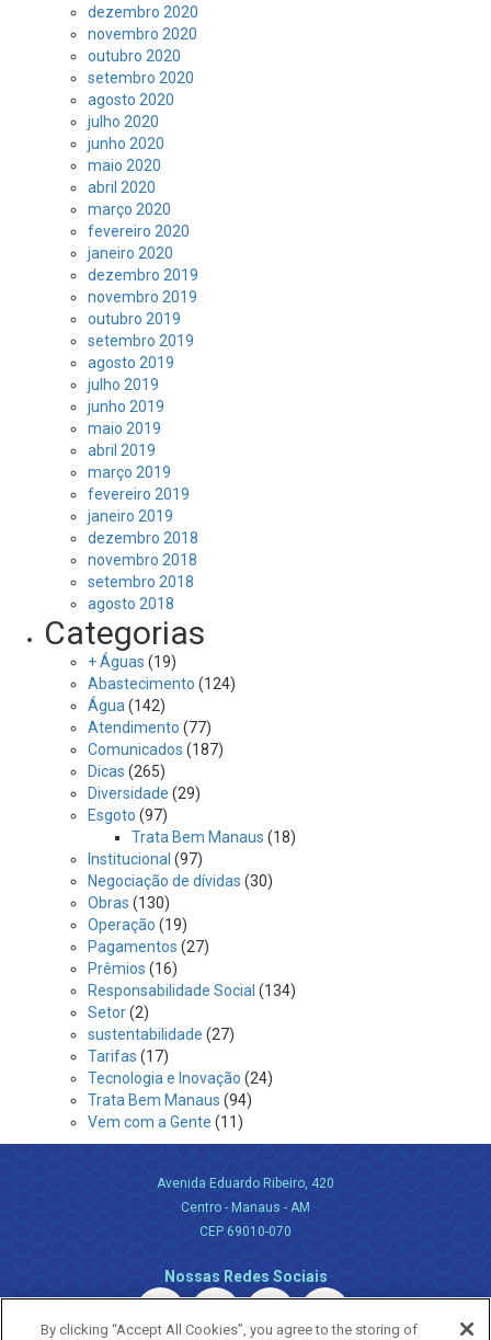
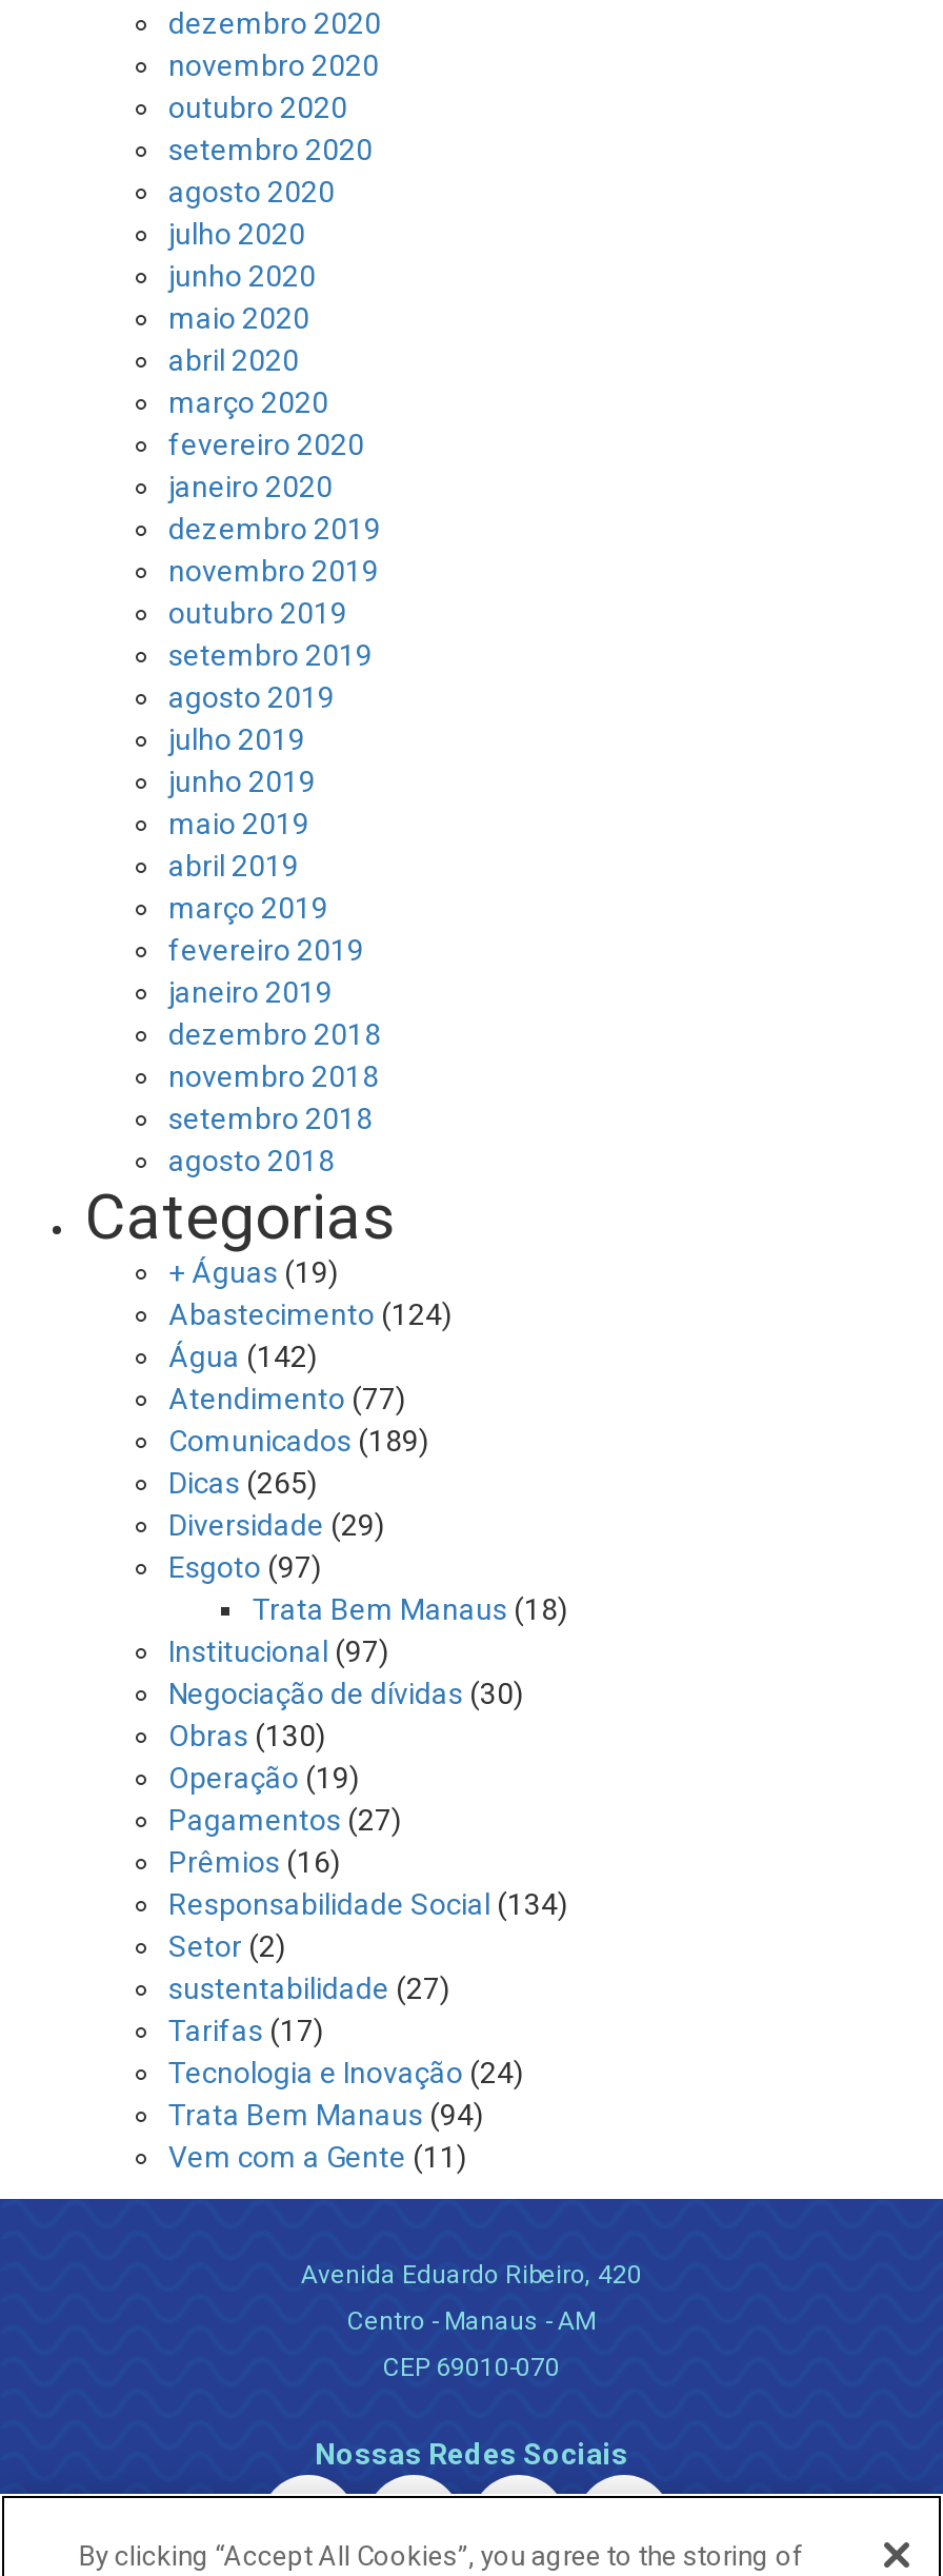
- Comunicados (187)
+ Comunicados (189)
